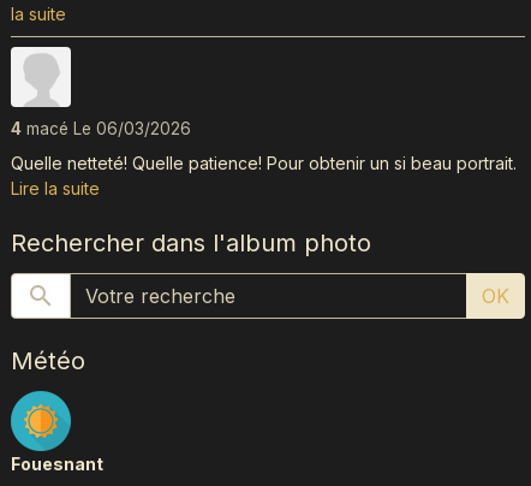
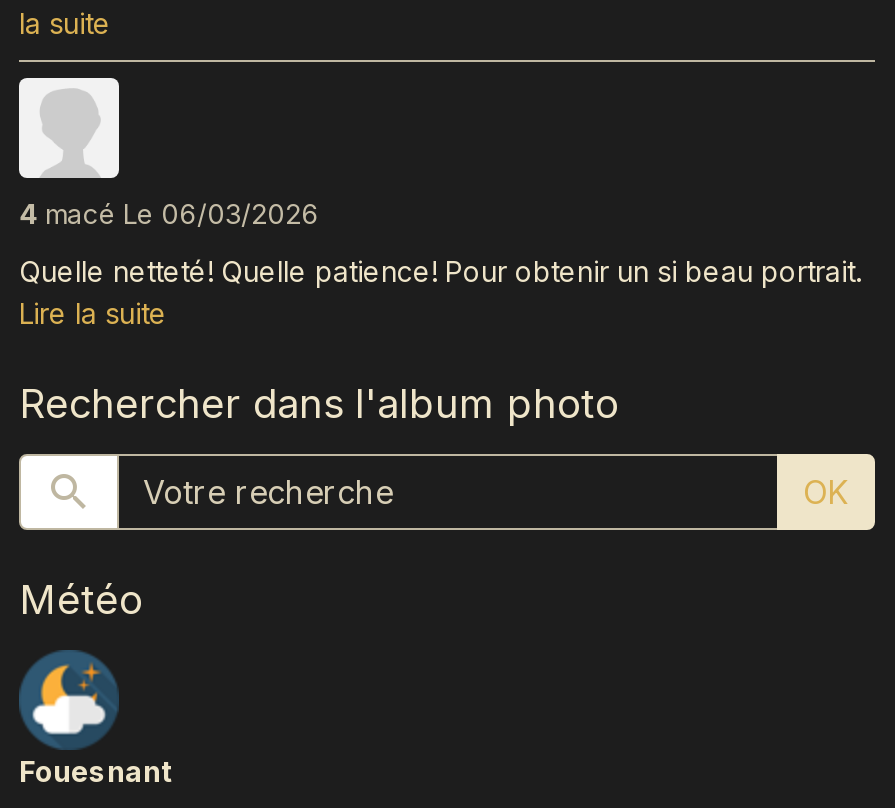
- [image]
+ [image]
